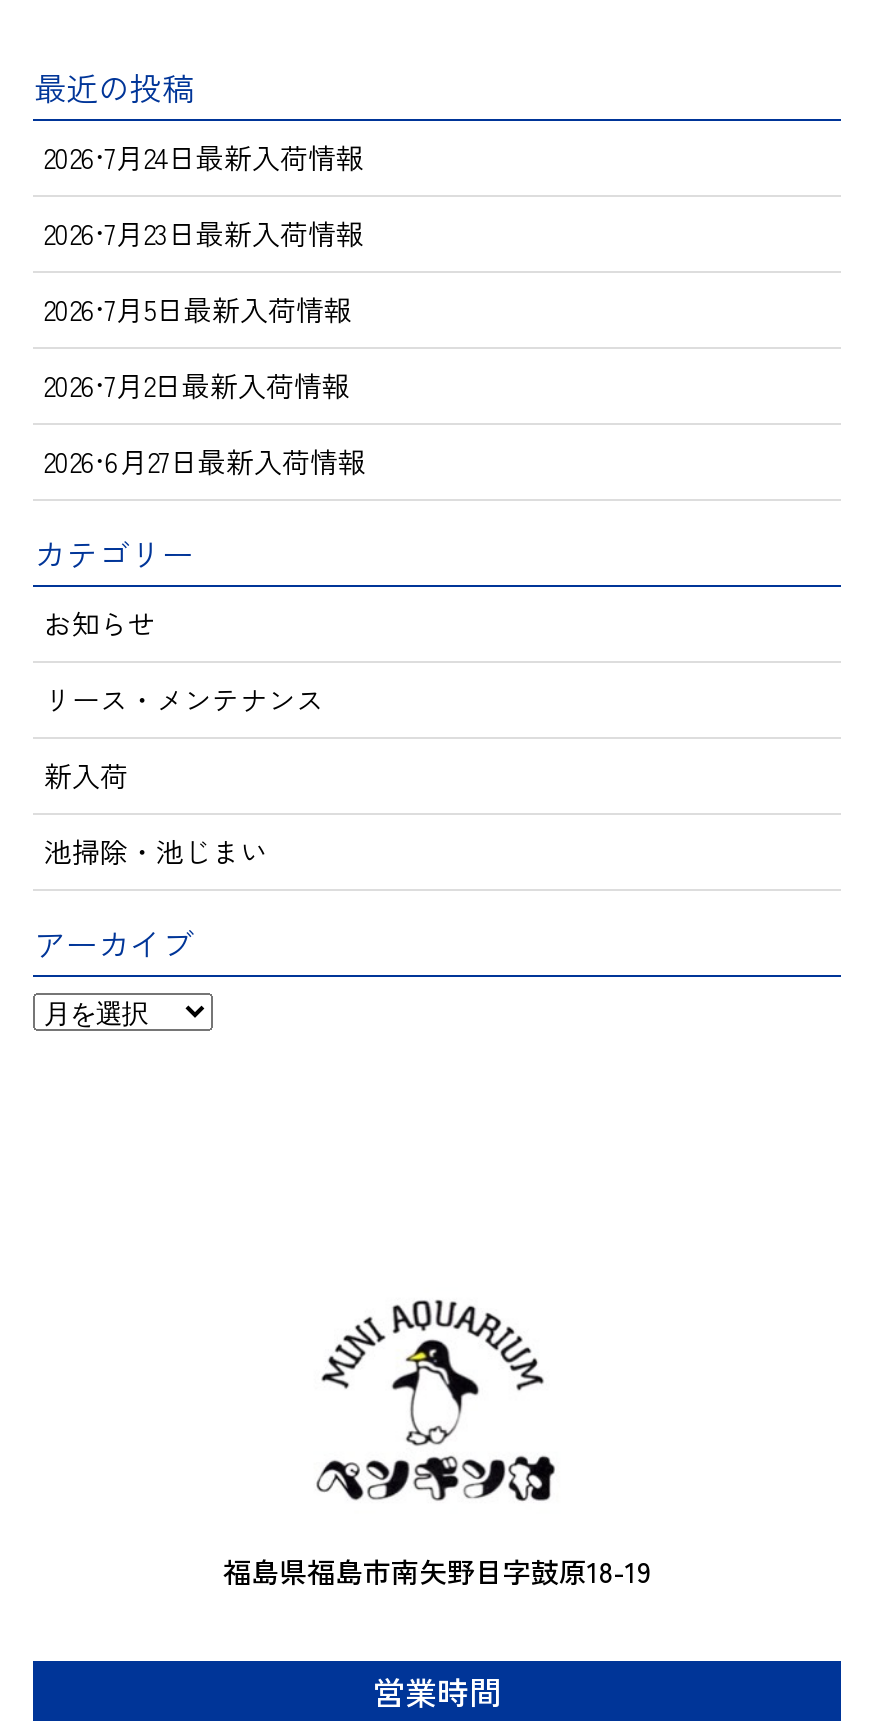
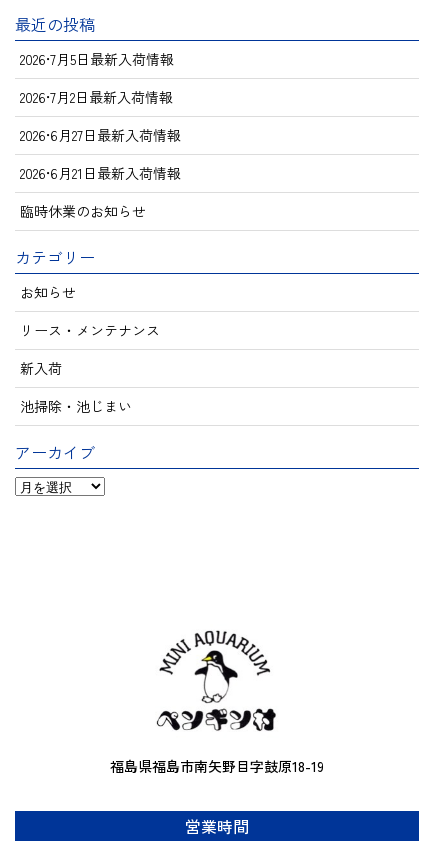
- 2026•7月24日最新入荷情報
- 2026•7月23日最新入荷情報

moved up: 2026•7月5日最新入荷情報 | 2026•7月2日最新入荷情報

+ 2026•6月21日最新入荷情報
+ 臨時休業のお知らせ
